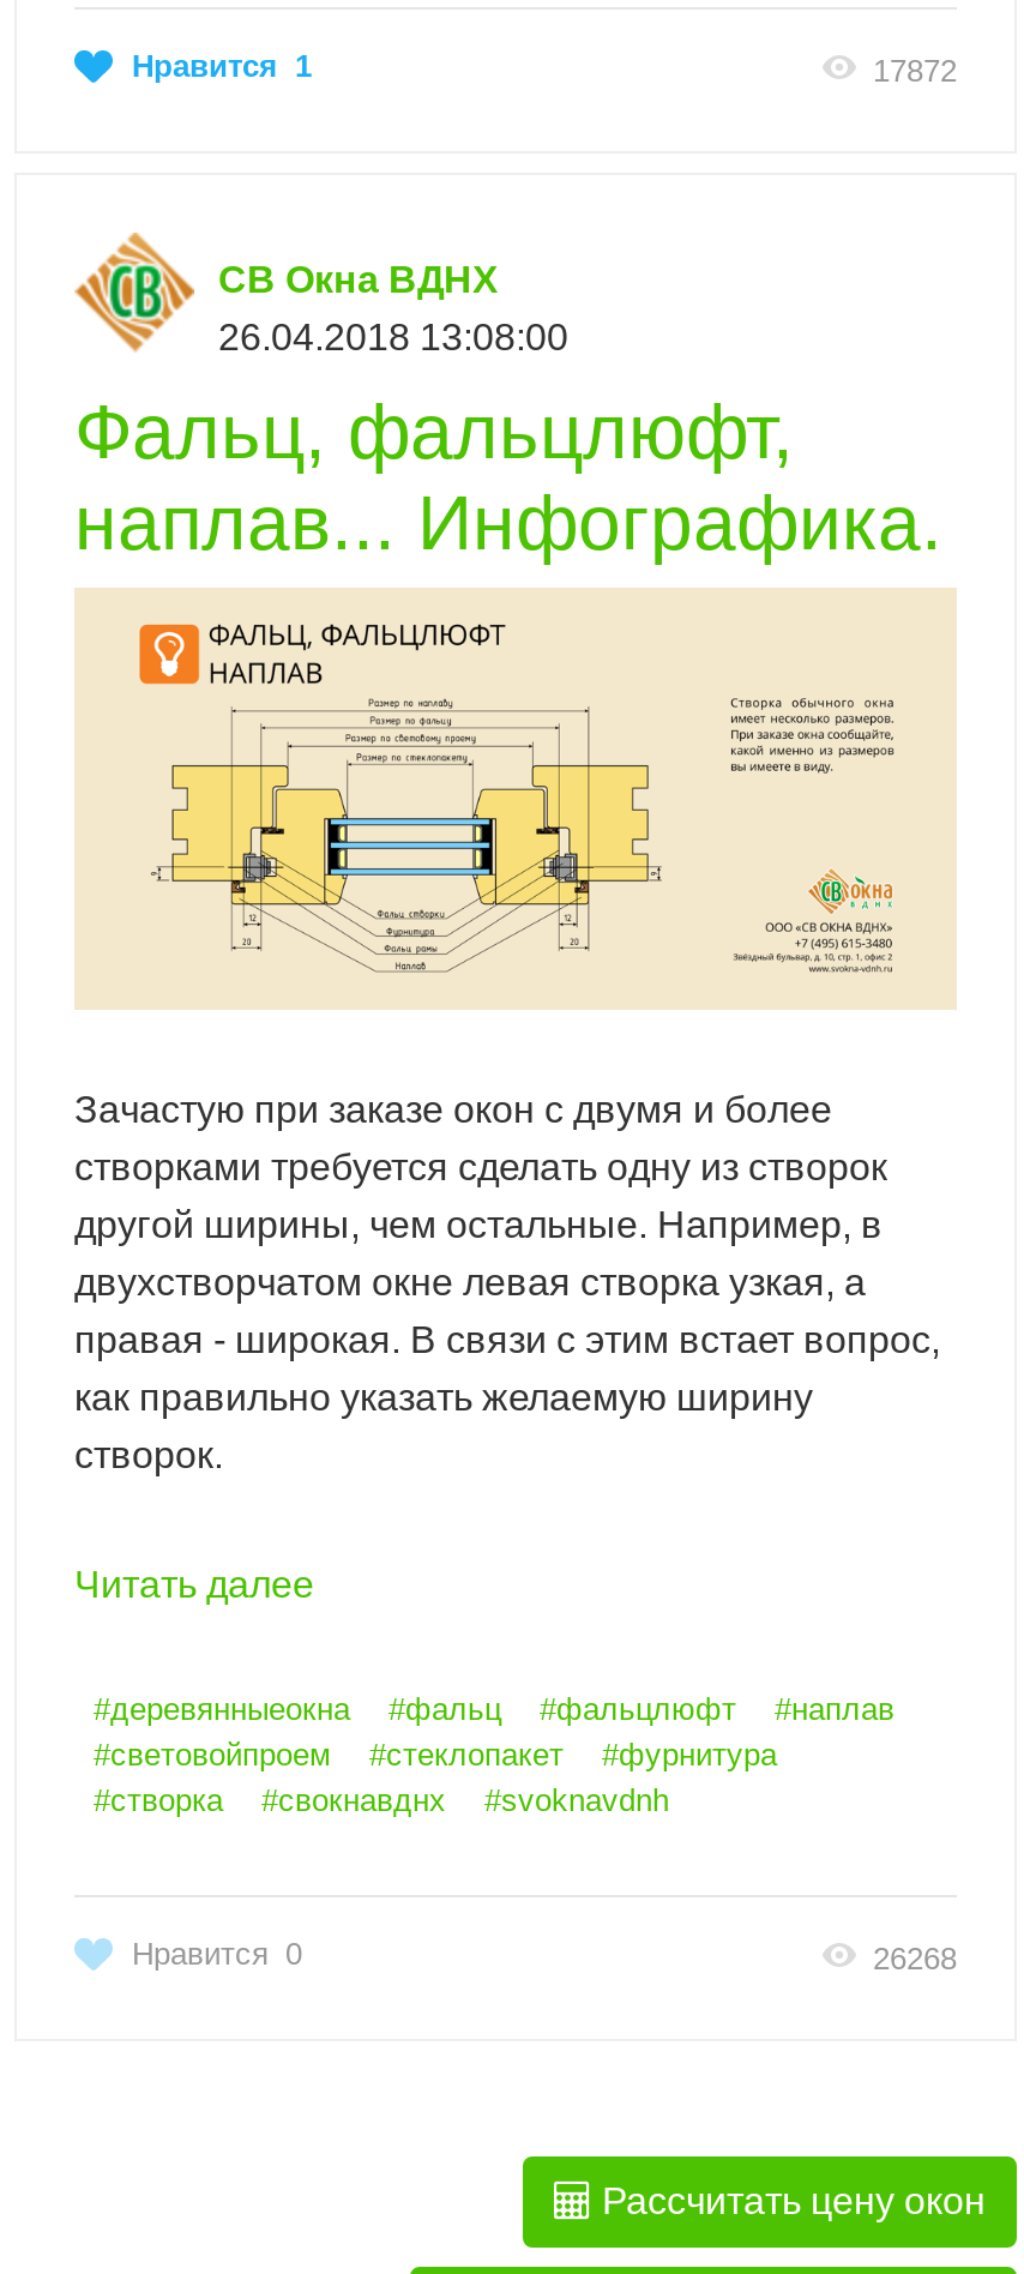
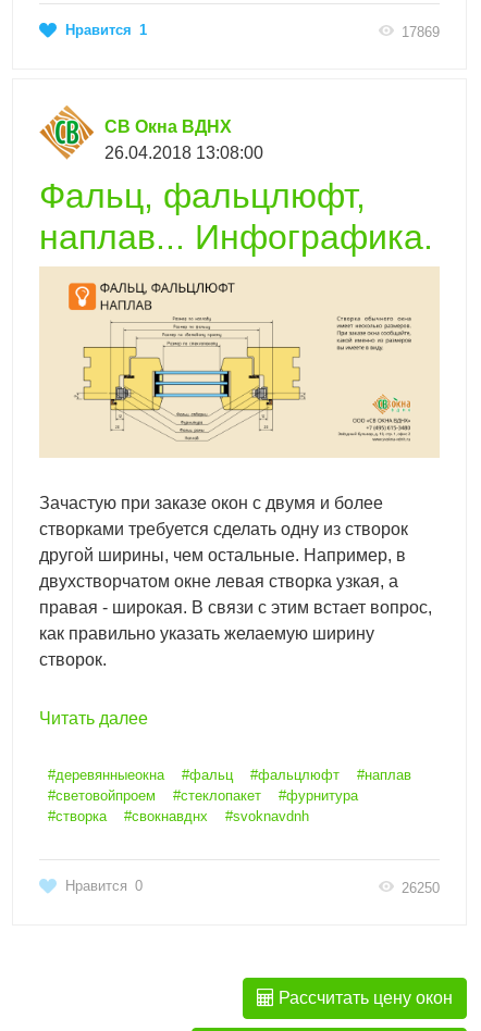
- 17872
+ 17869

- 26268
+ 26250
